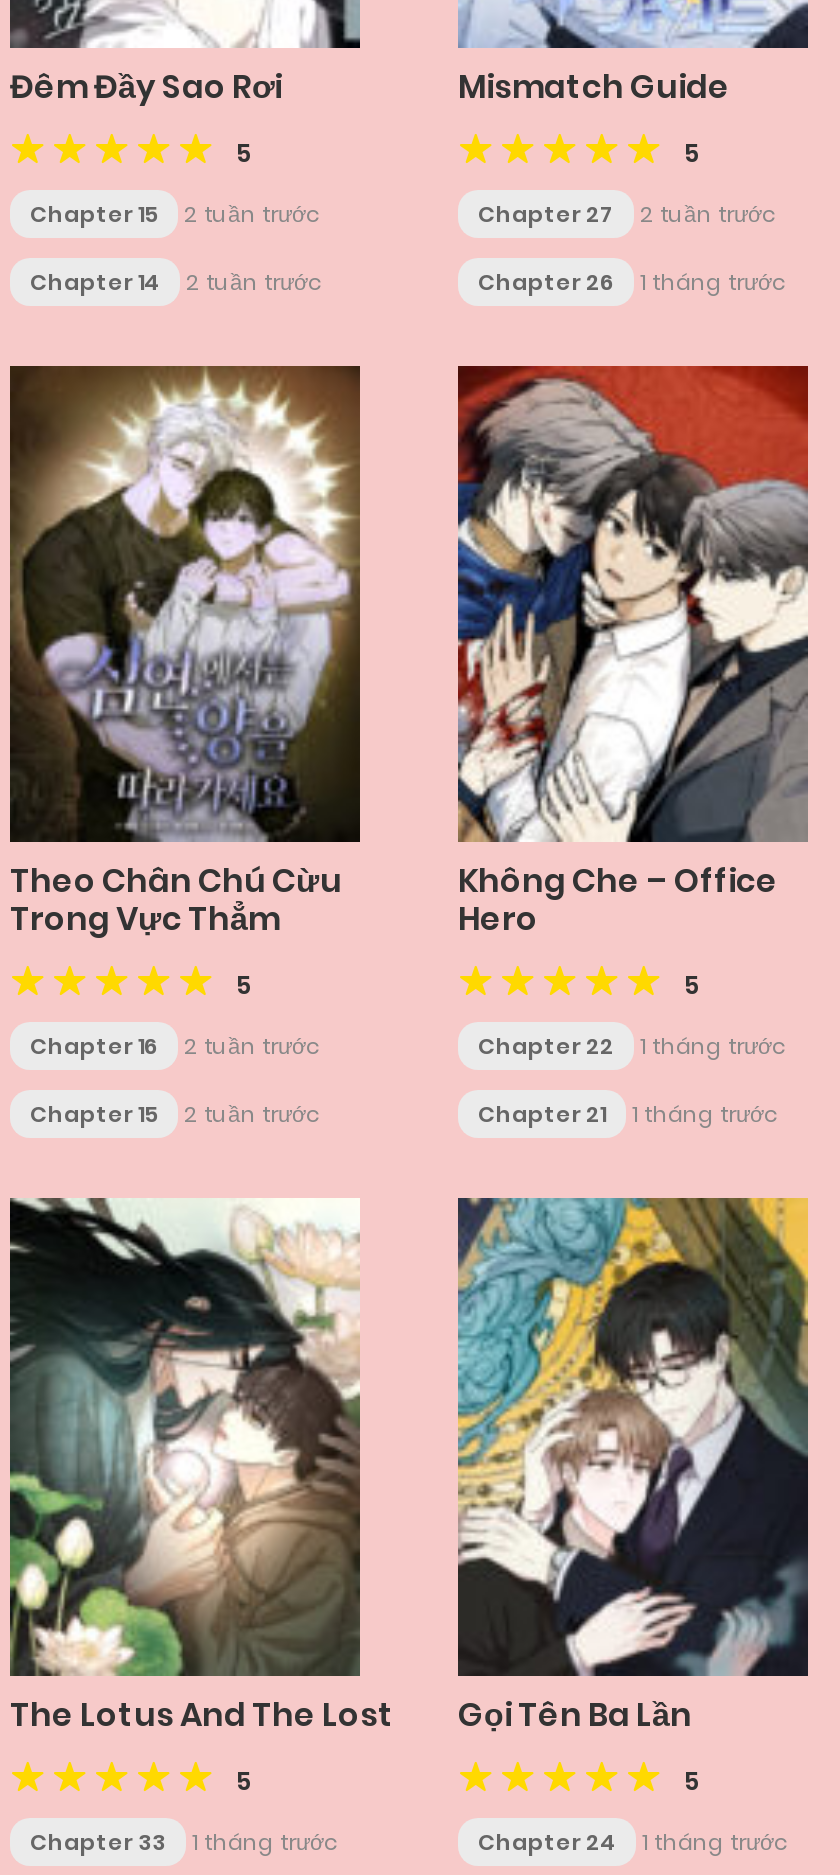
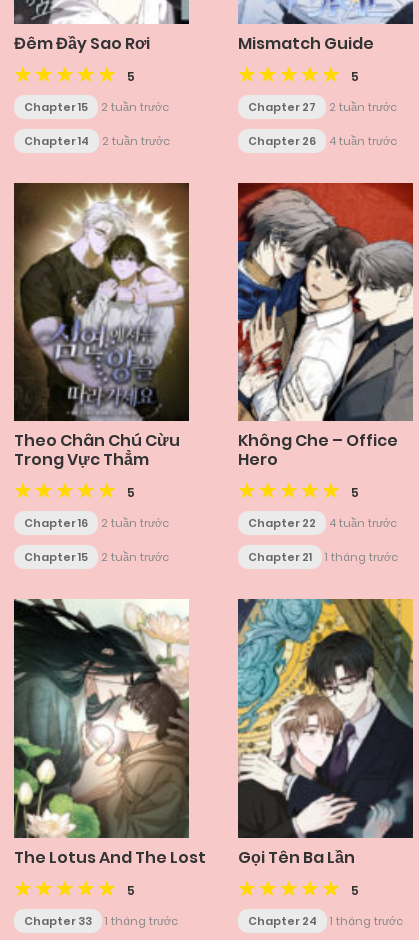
- Chapter 26 1 tháng trước
+ Chapter 26 4 tuần trước

- Chapter 22 1 tháng trước
+ Chapter 22 4 tuần trước
